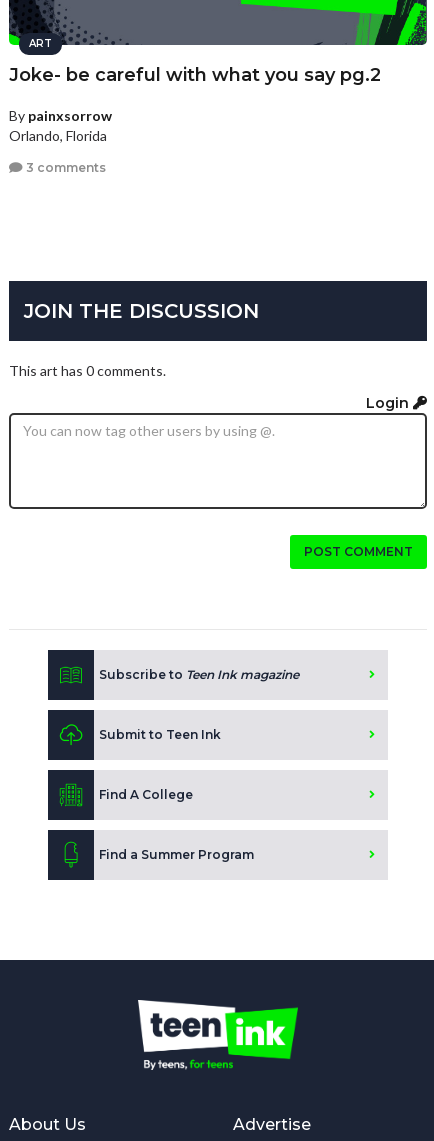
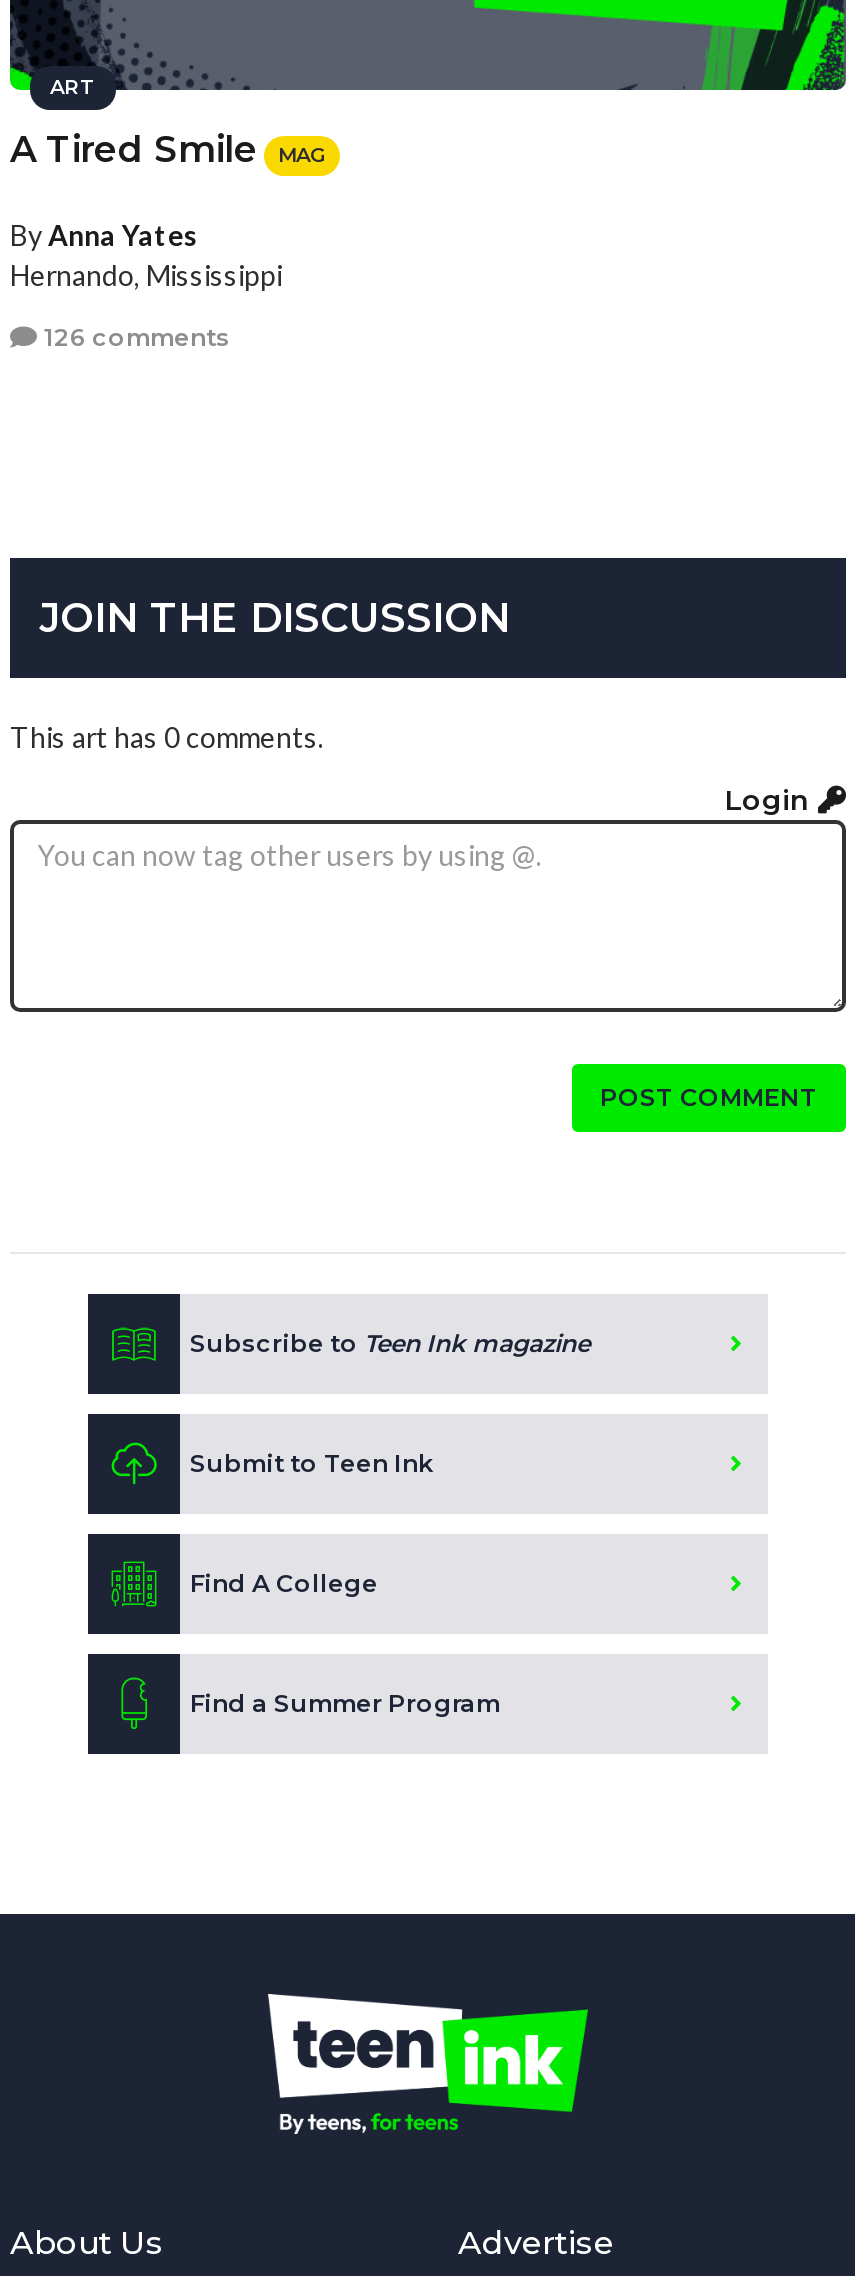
- Joke- be careful with what you say pg.2
+ A Tired Smile
+ MAG

- By painxsorrow
- Orlando, Florida
+ By Anna Yates
+ Hernando, Mississippi

- 3 comments
+ 126 comments
